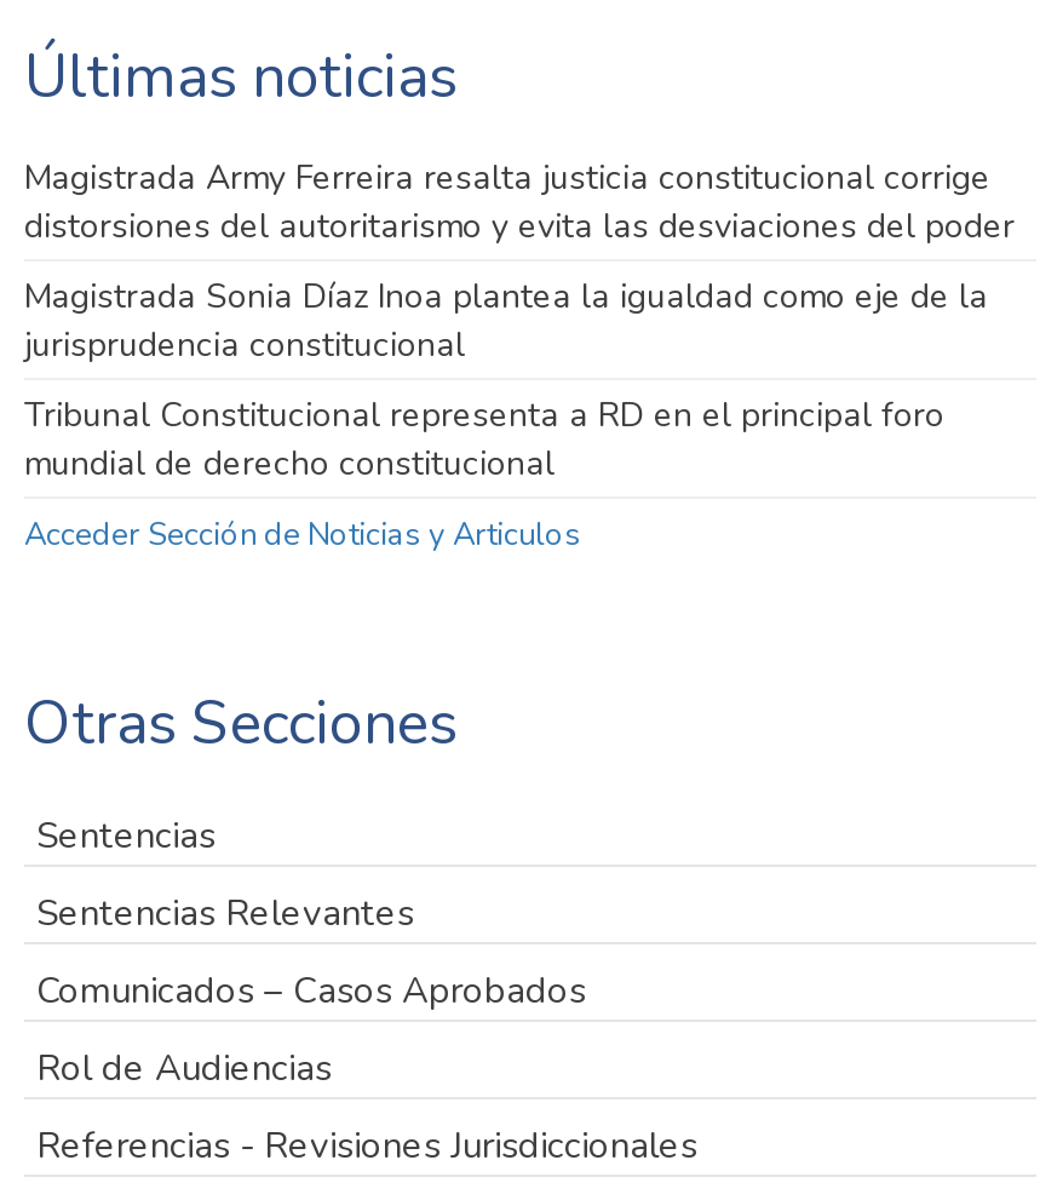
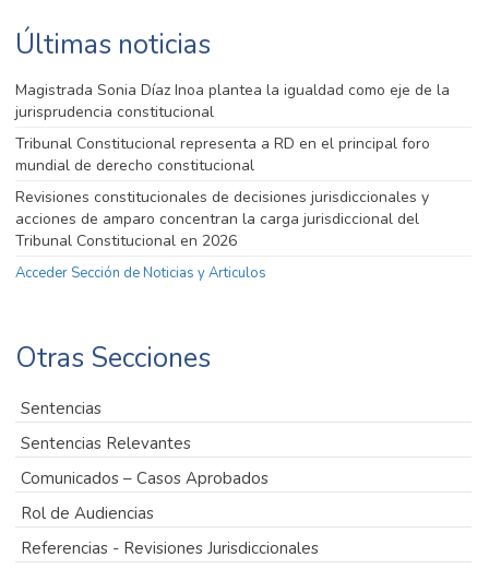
- Magistrada Army Ferreira resalta justicia constitucional corrige
- distorsiones del autoritarismo y evita las desviaciones del poder

moved up: Magistrada Sonia Díaz Inoa plantea la igualdad como eje de la | jurisprudencia constitucional | Tribunal Constitucional representa a RD en el principal foro | mundial de derecho constitucional

+ Revisiones constitucionales de decisiones jurisdiccionales y
+ acciones de amparo concentran la carga jurisdiccional del
+ Tribunal Constitucional en 2026
